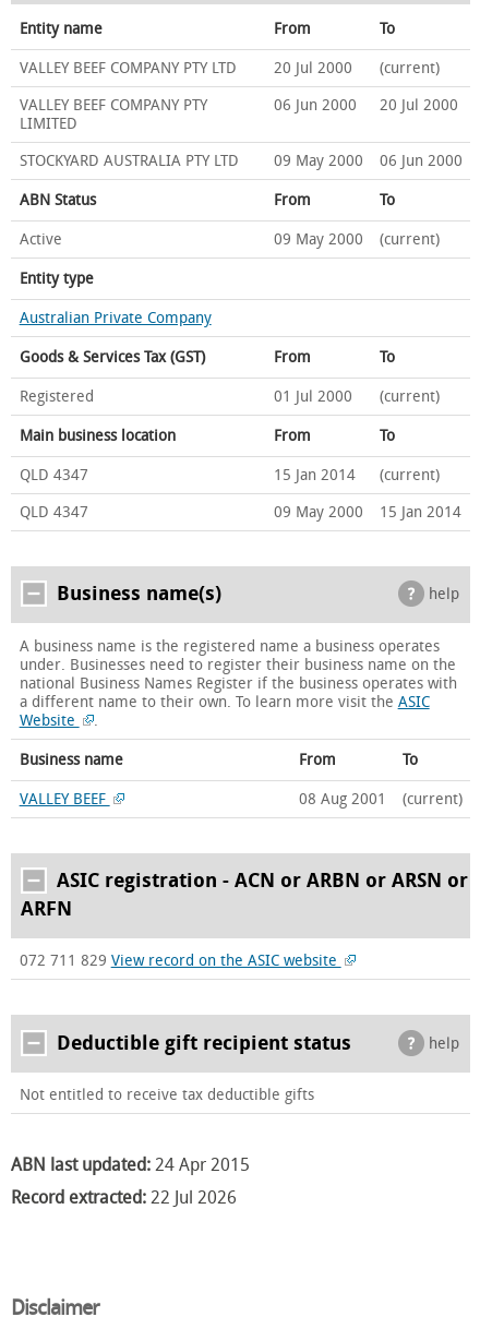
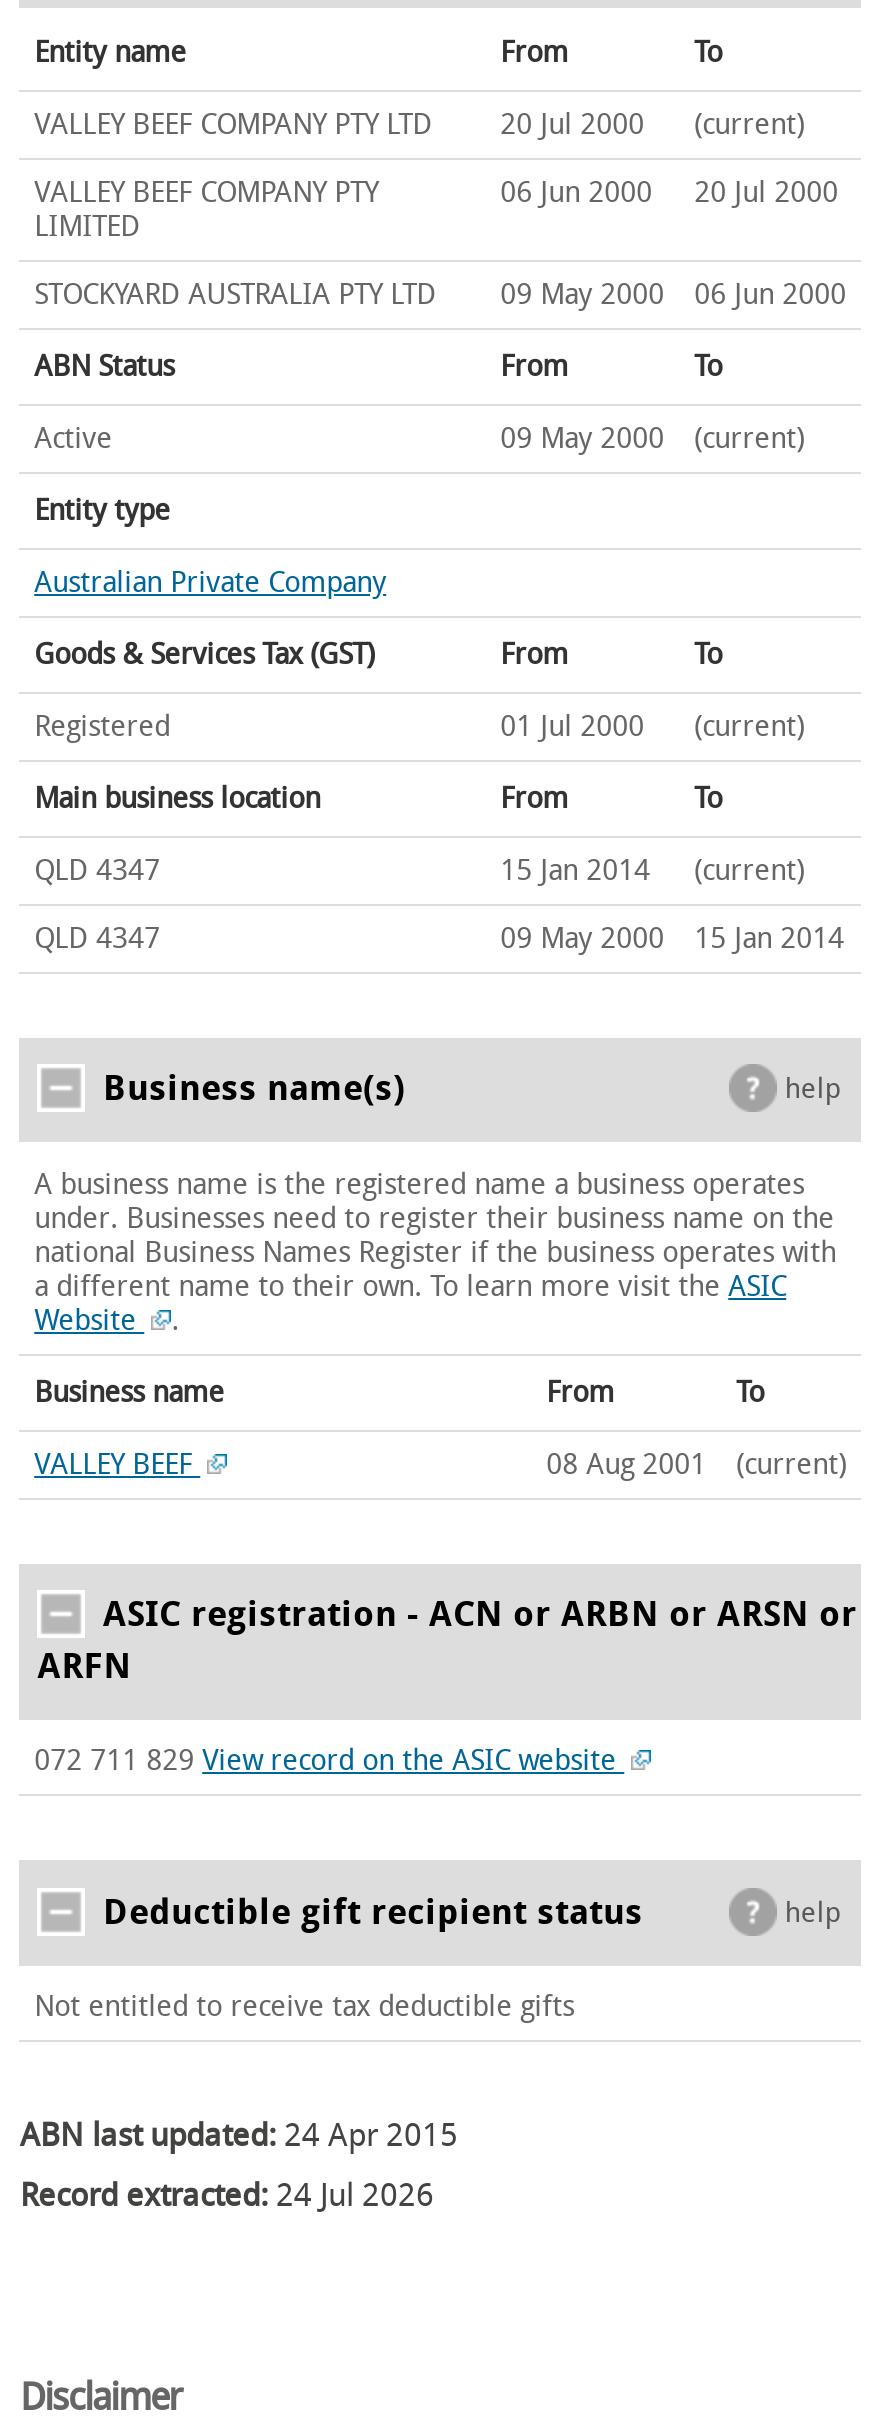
- Record extracted: 22 Jul 2026
+ Record extracted: 24 Jul 2026
